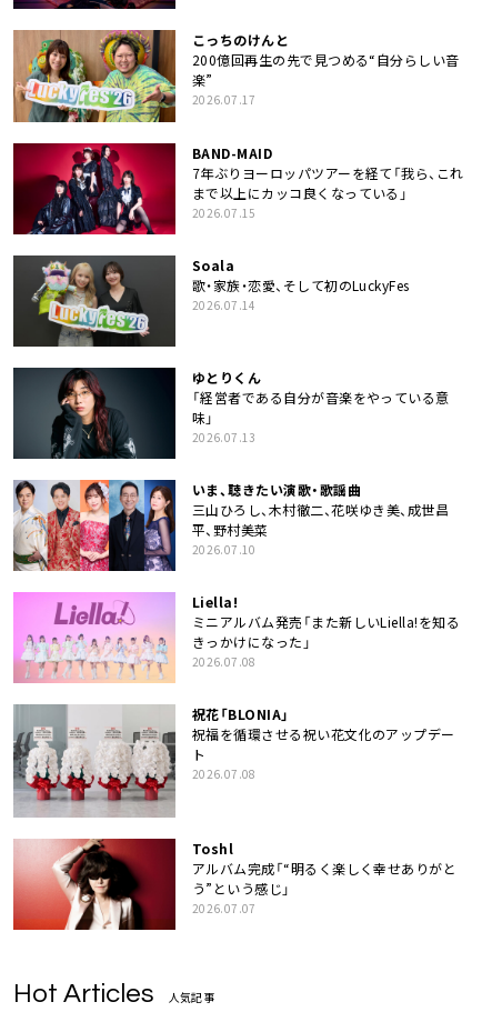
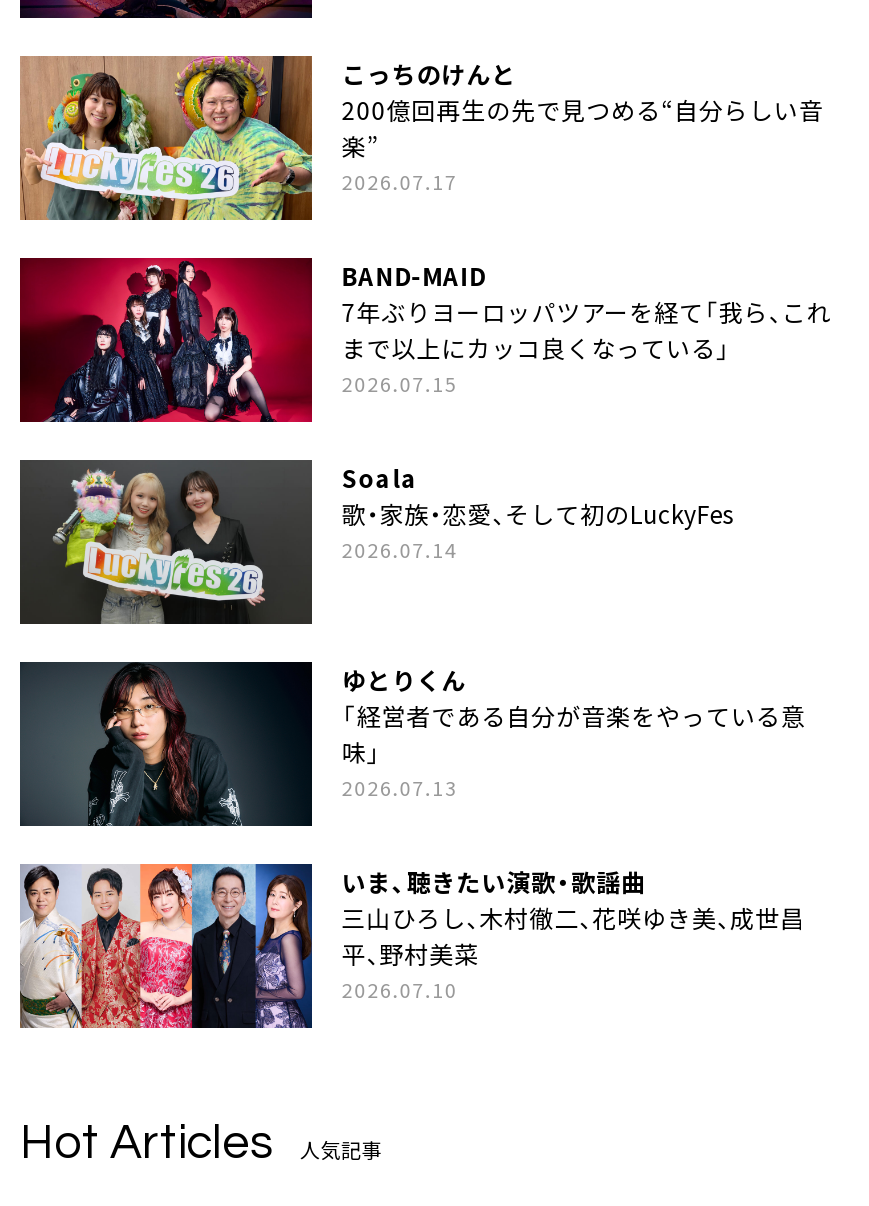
- [image]
- Liella!
- ミニアルバム発売「また新しいLiella!を知る
- きっかけになった」
- 2026.07.08
- 祝花「BLONIA」
- 祝福を循環させる祝い花文化のアップデー
- ト
- 2026.07.08

- [image]
- Toshl
- アルバム完成「“明るく楽しく幸せありがと
- う”という感じ」
- 2026.07.07

- [image]
